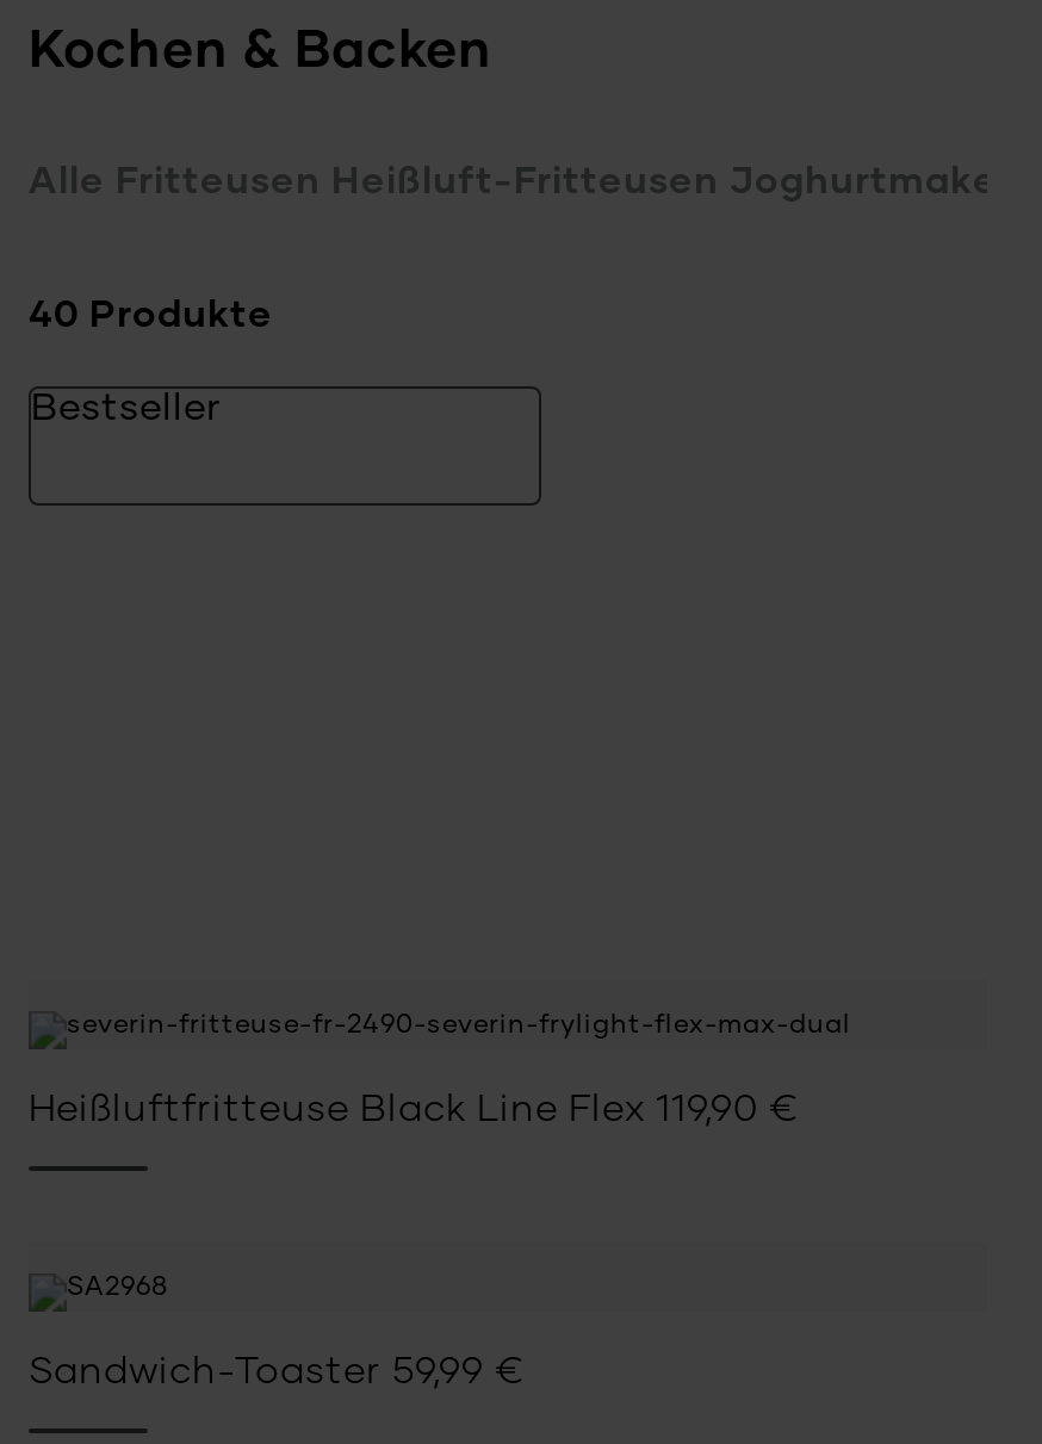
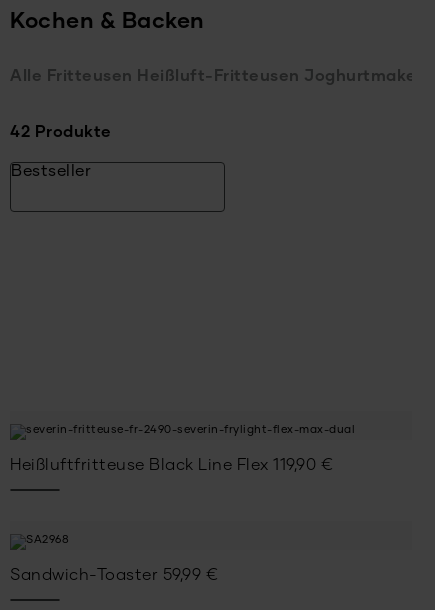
- 40 Produkte
+ 42 Produkte
